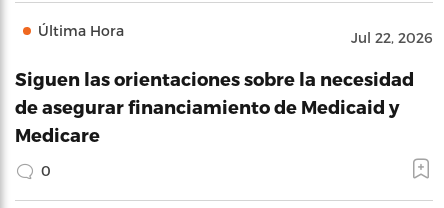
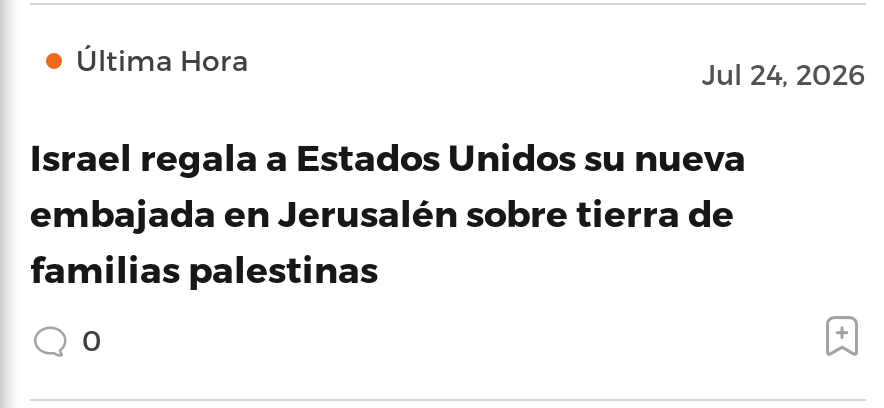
- Jul 22, 2026
+ Jul 24, 2026

- Siguen las orientaciones sobre la necesidad
- de asegurar financiamiento de Medicaid y
- Medicare
+ Israel regala a Estados Unidos su nueva
+ embajada en Jerusalén sobre tierra de
+ familias palestinas
